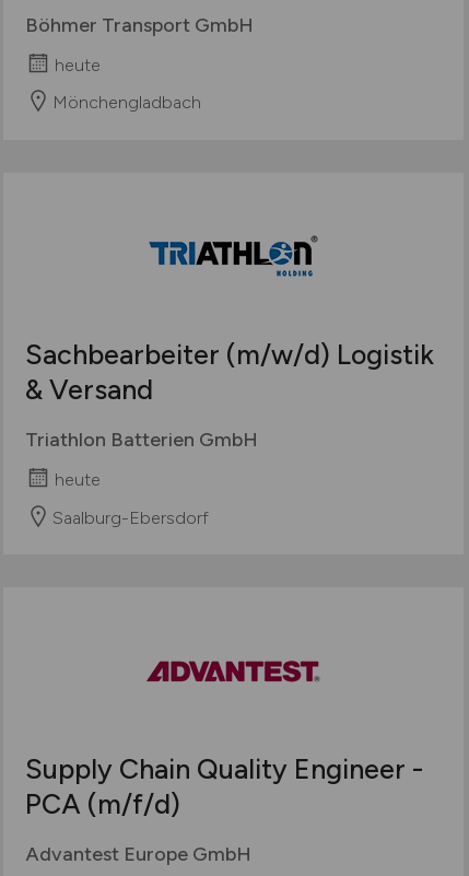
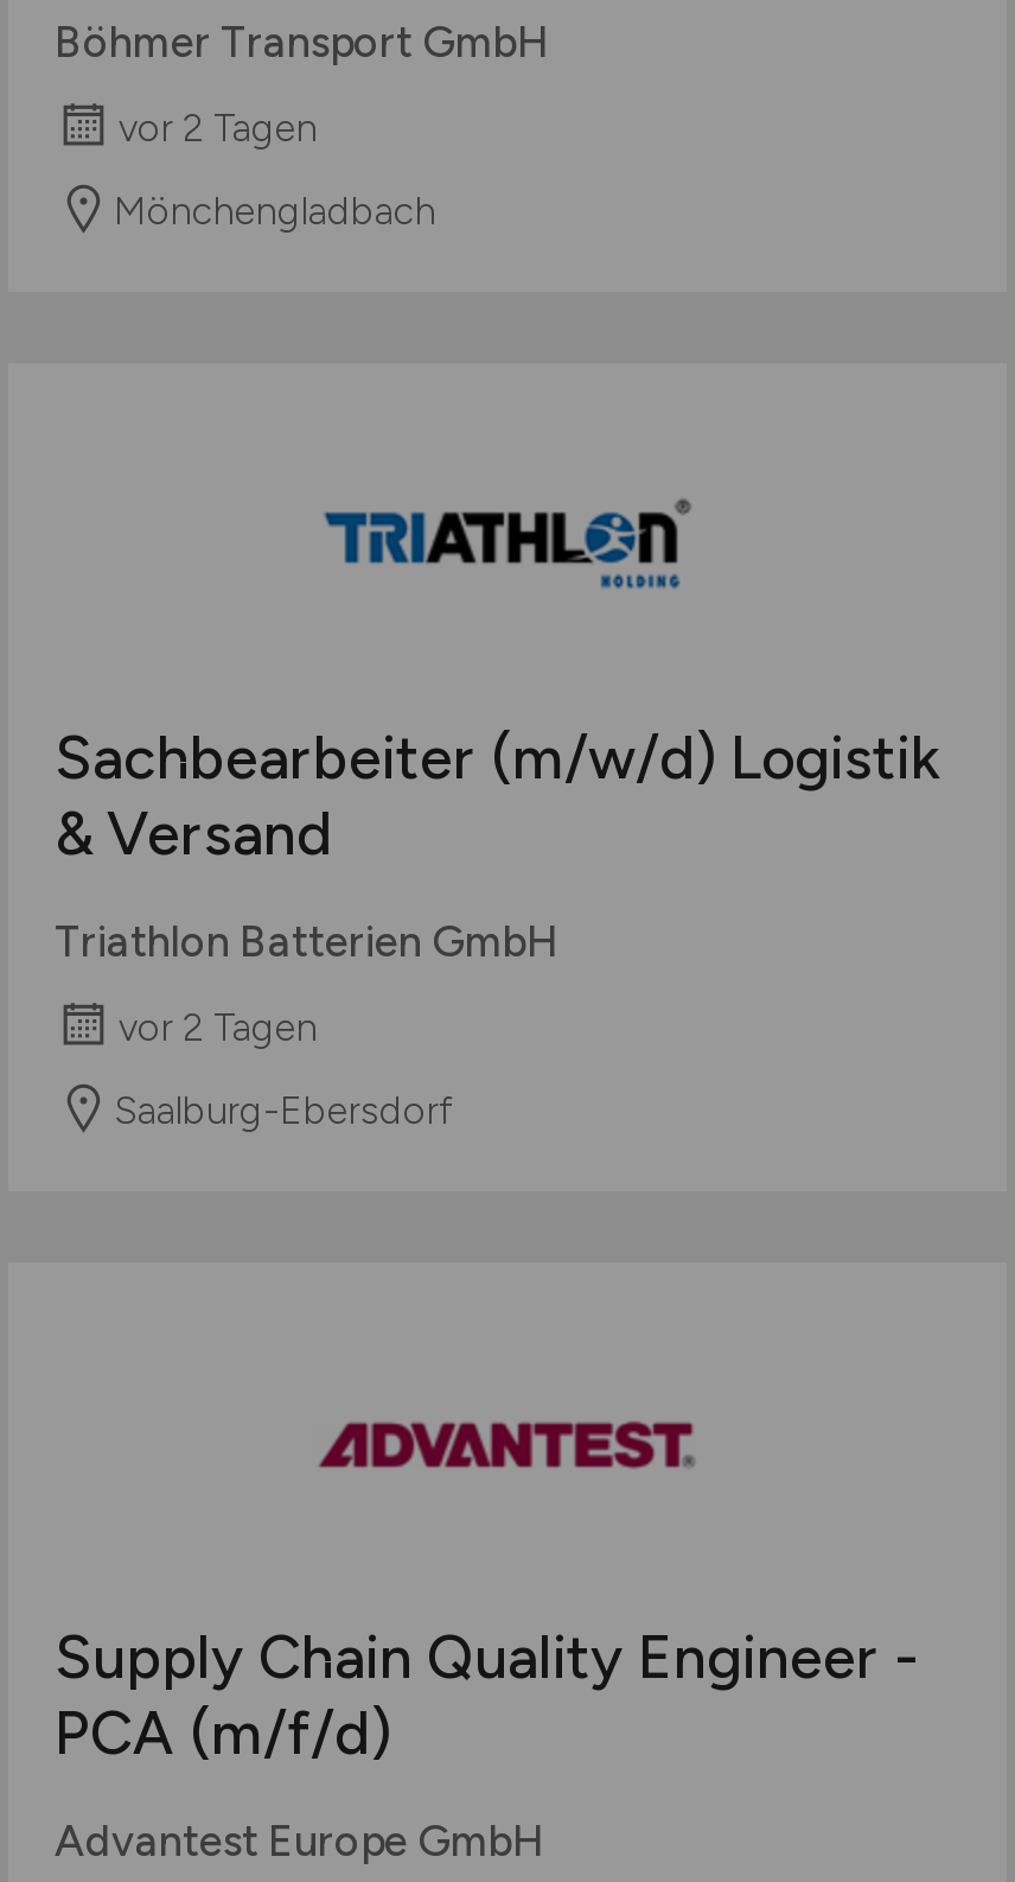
- heute
+ vor 2 Tagen

- heute
+ vor 2 Tagen
